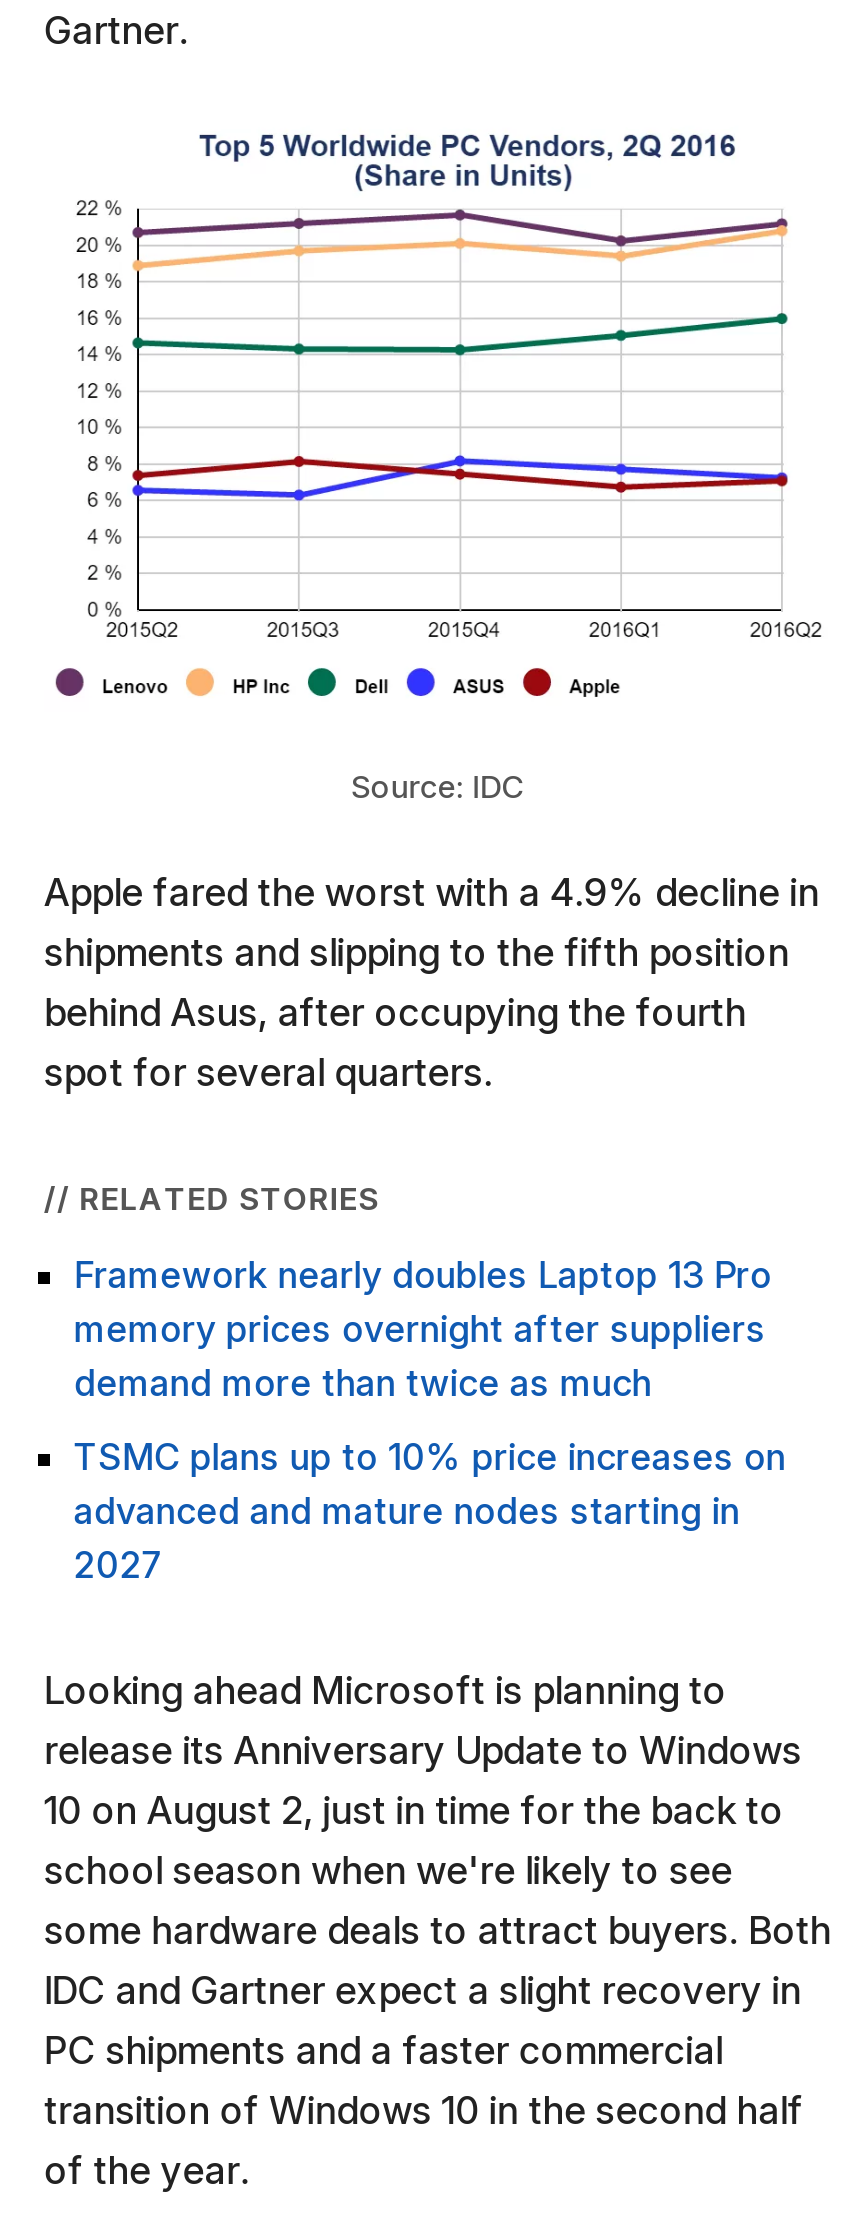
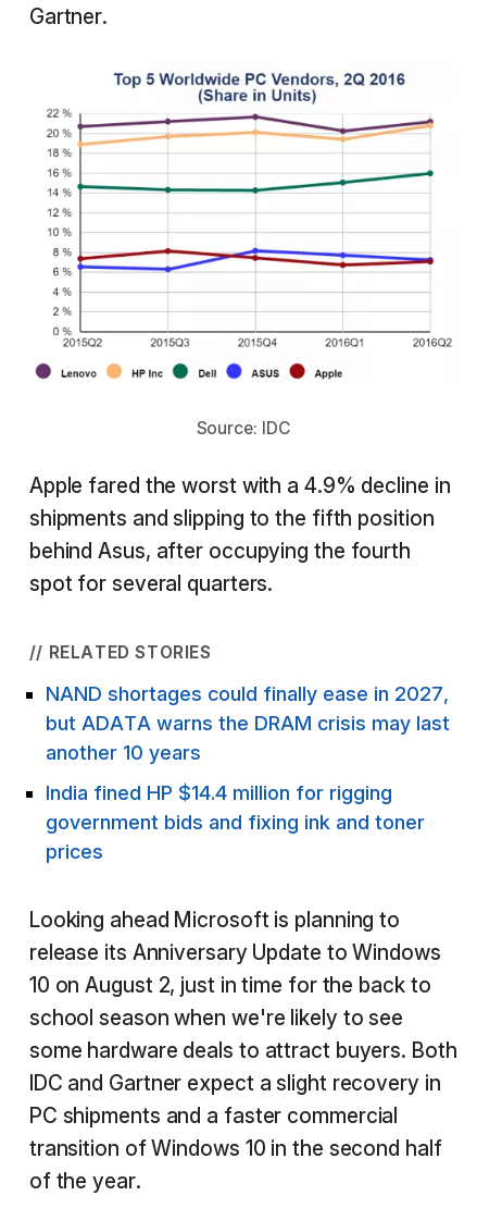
- Framework nearly doubles Laptop 13 Pro
- memory prices overnight after suppliers
- demand more than twice as much
+ NAND shortages could finally ease in 2027,
+ but ADATA warns the DRAM crisis may last
+ another 10 years

- TSMC plans up to 10% price increases on
- advanced and mature nodes starting in
- 2027
+ India fined HP $14.4 million for rigging
+ government bids and fixing ink and toner
+ prices
